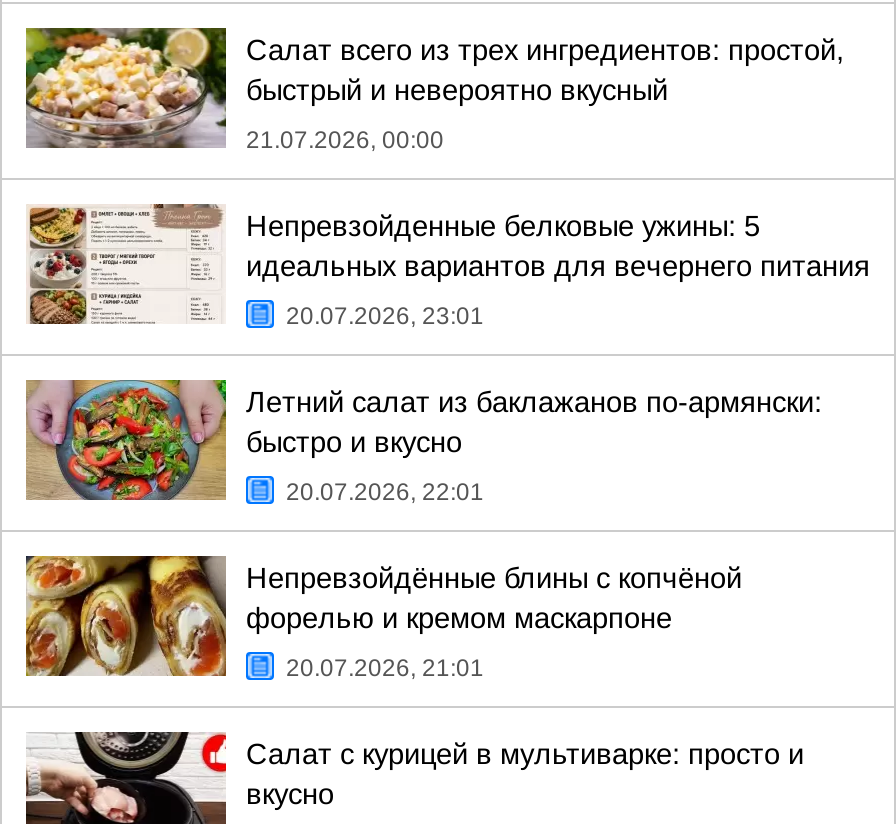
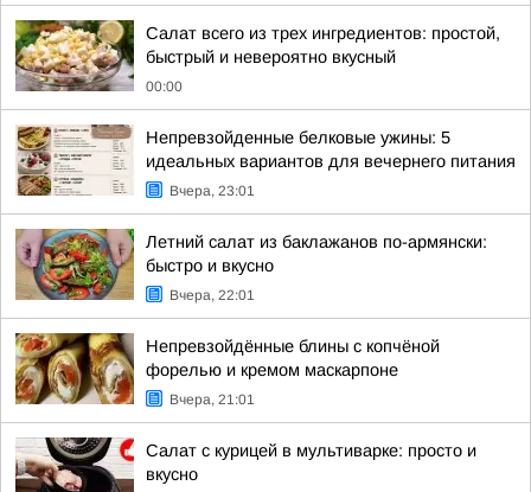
- 21.07.2026, 00:00
+ 00:00

- 20.07.2026, 23:01
+ Вчера, 23:01

- 20.07.2026, 22:01
+ Вчера, 22:01

- 20.07.2026, 21:01
+ Вчера, 21:01
